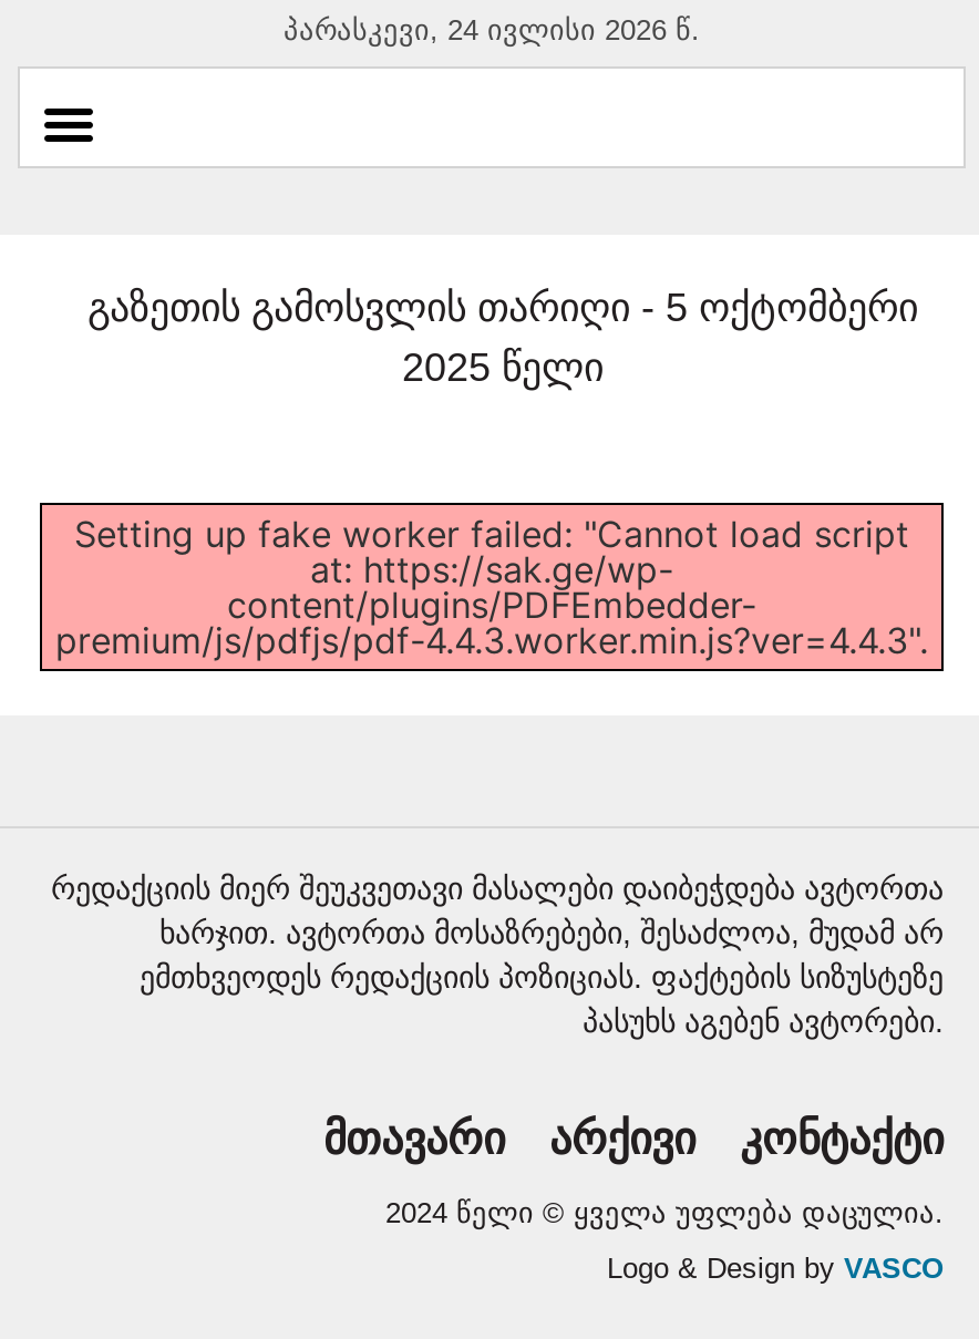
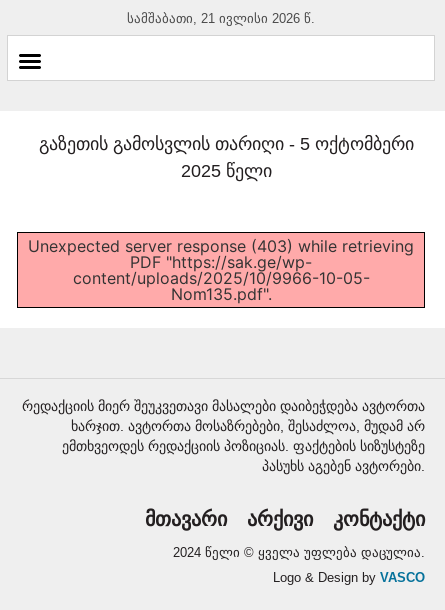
- პარასკევი, 24 ივლისი 2026 წ.
+ სამშაბათი, 21 ივლისი 2026 წ.

- Setting up fake worker failed: "Cannot load script
- at: https://sak.ge/wp-
- content/plugins/PDFEmbedder-
- premium/js/pdfjs/pdf-4.4.3.worker.min.js?ver=4.4.3".
+ Unexpected server response (403) while retrieving
+ PDF "https://sak.ge/wp-
+ content/uploads/2025/10/9966-10-05-
+ Nom135.pdf".
